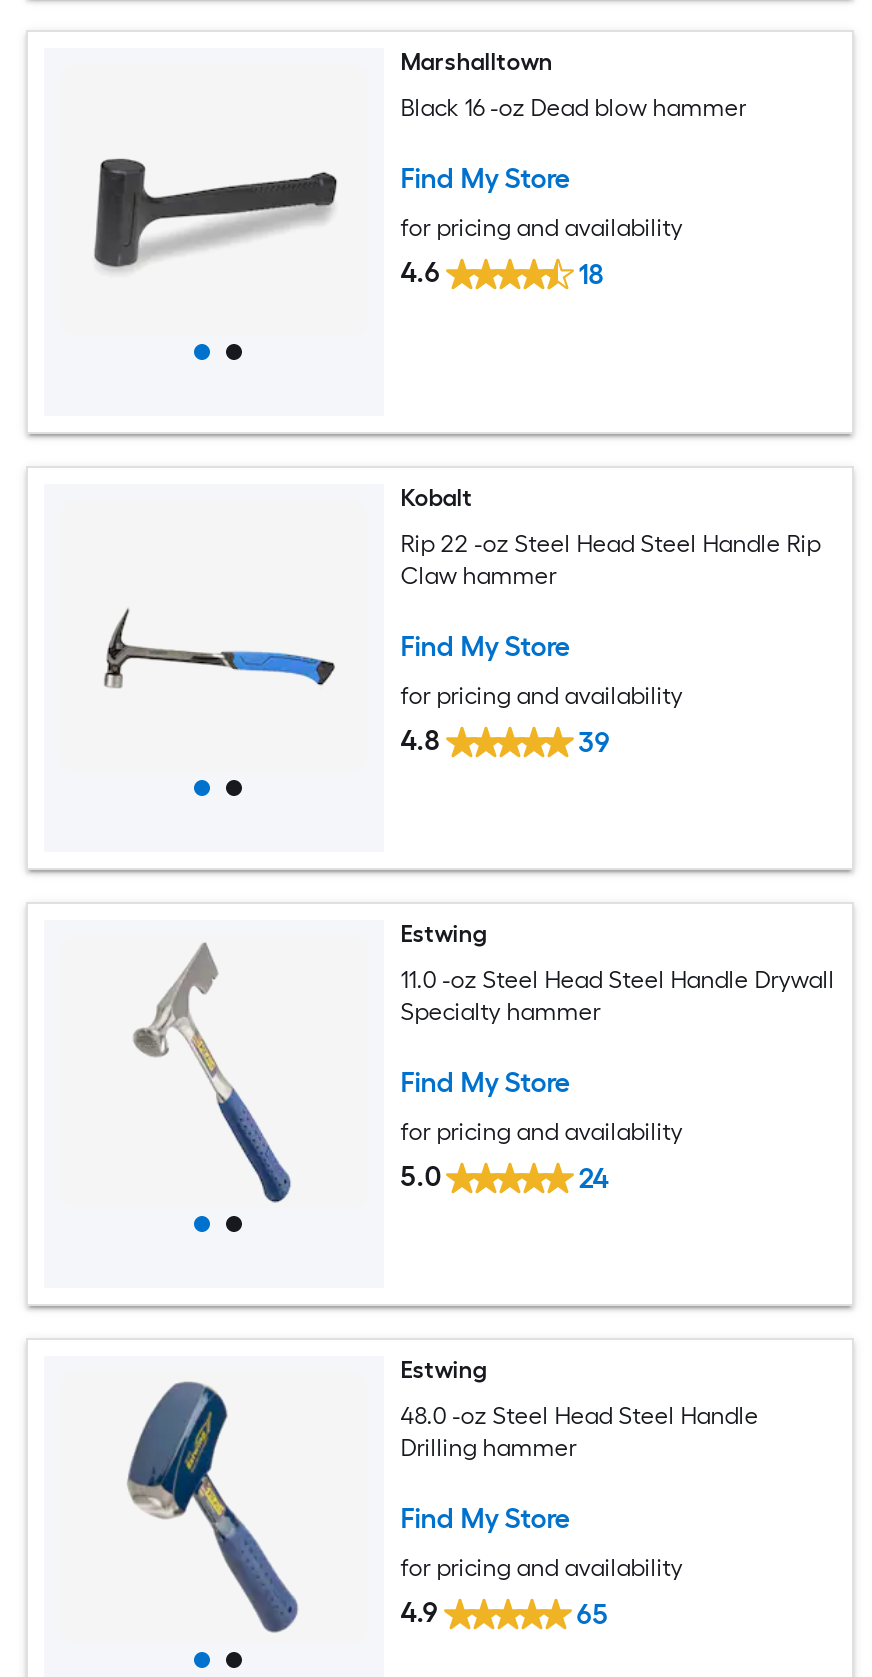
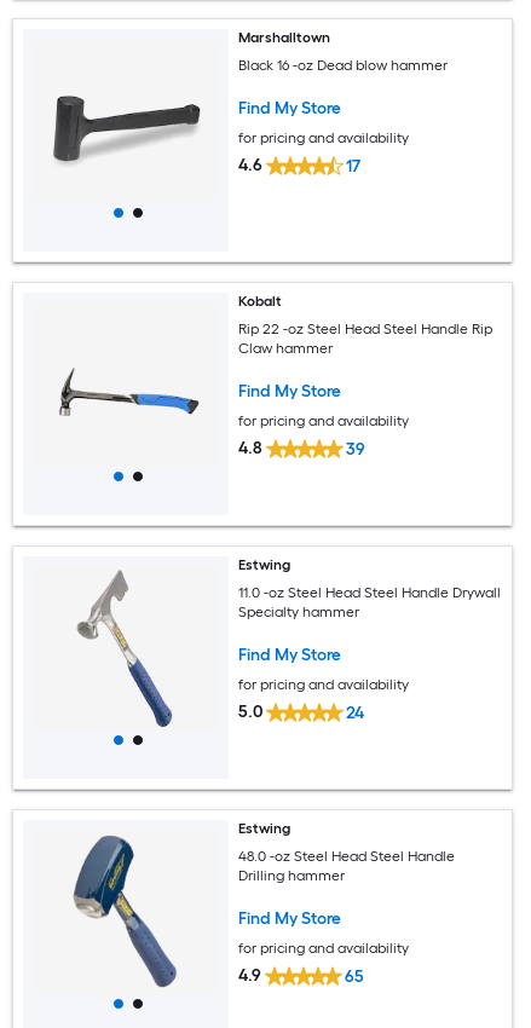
- 18
+ 17
